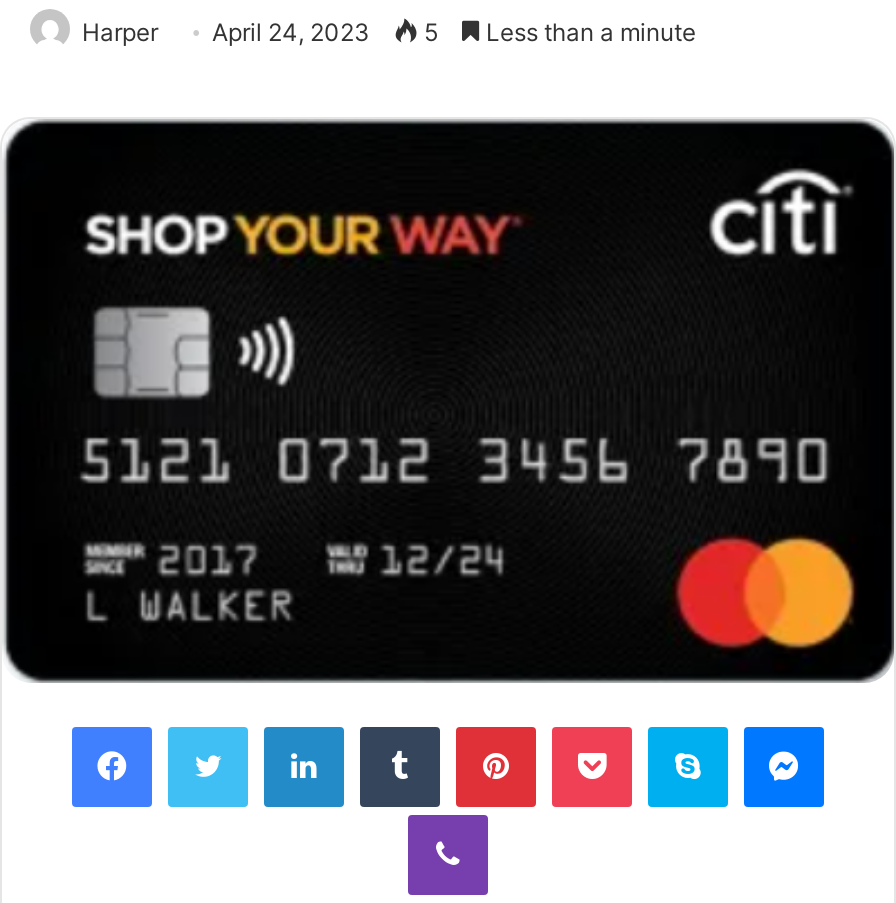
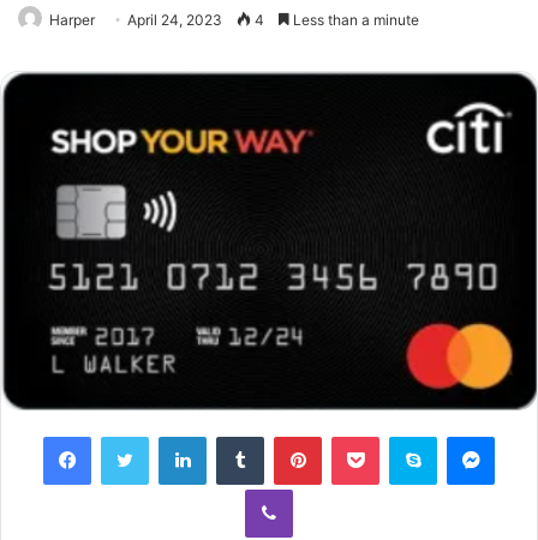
- Harper April 24, 2023 5 Less than a minute
+ Harper April 24, 2023 4 Less than a minute
